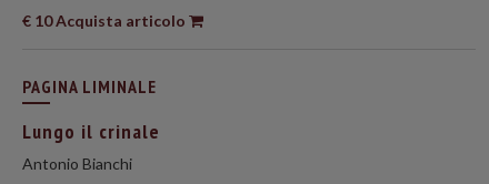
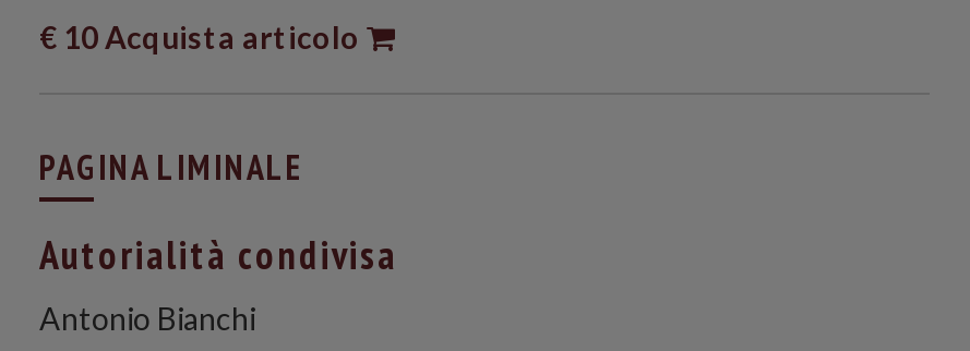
- Lungo il crinale
+ Autorialità condivisa
